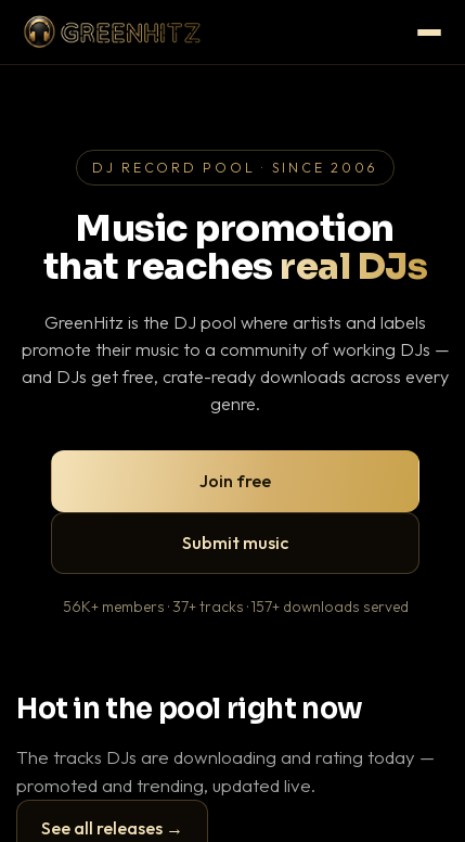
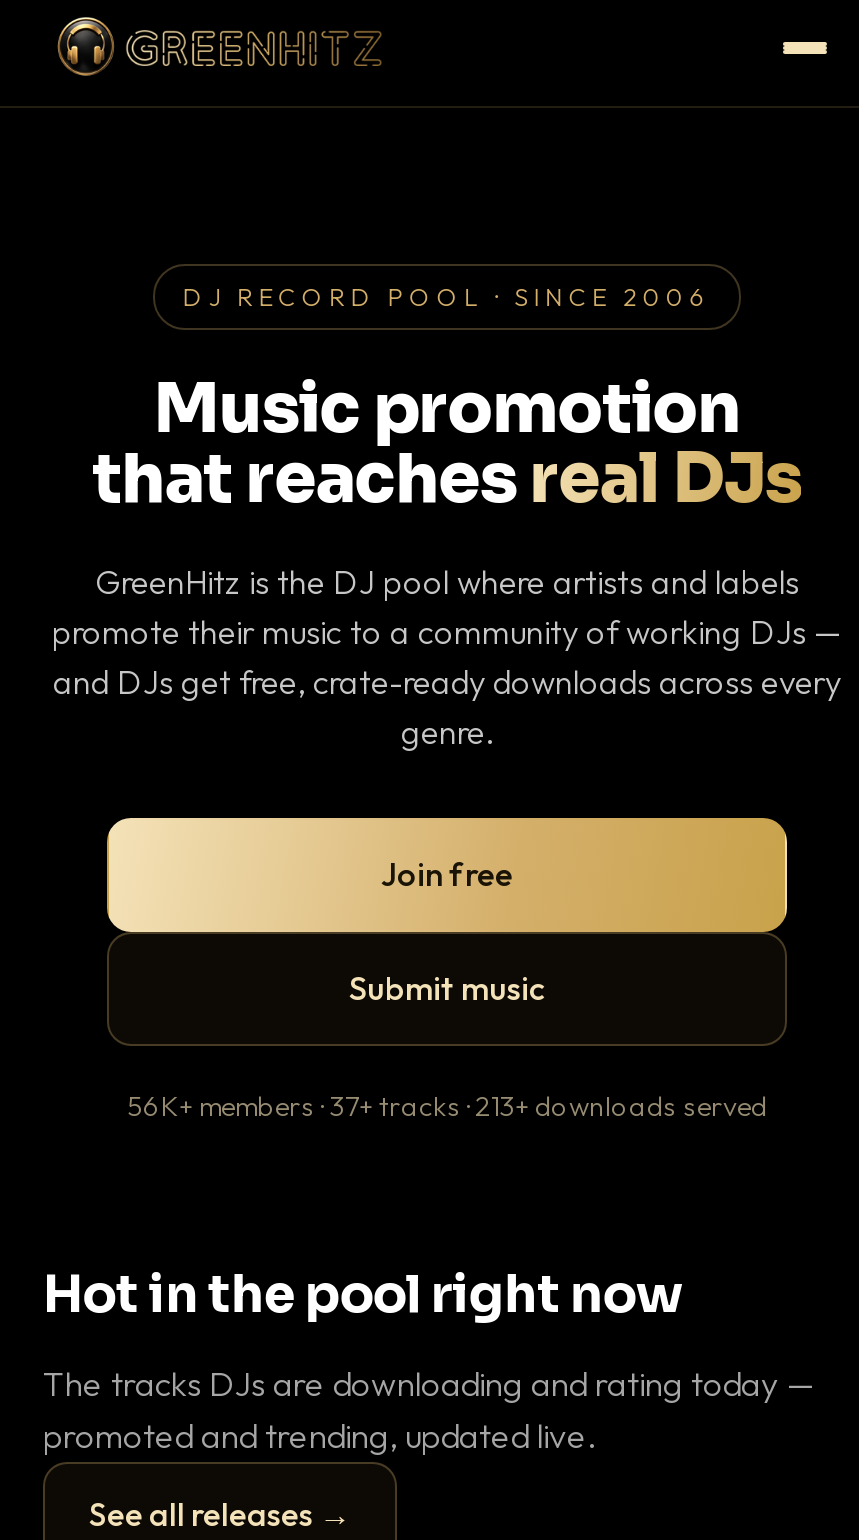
- 56K+ members · 37+ tracks · 157+ downloads served
+ 56K+ members · 37+ tracks · 213+ downloads served
